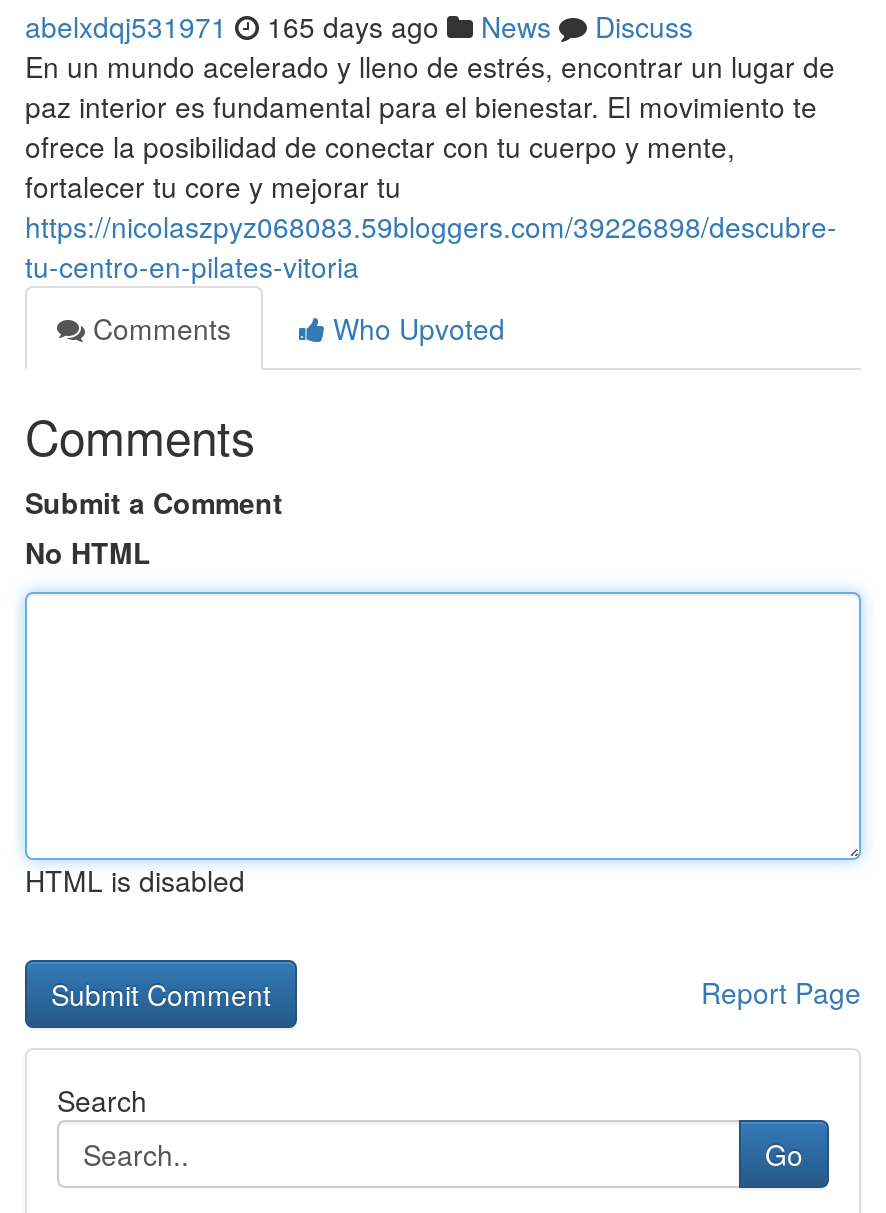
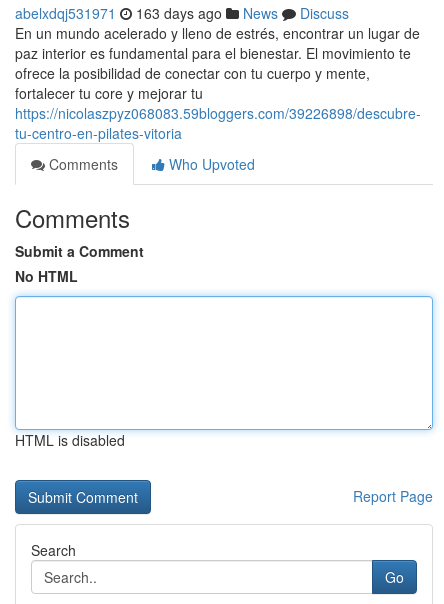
- abelxdqj531971 165 days ago News Discuss
+ abelxdqj531971 163 days ago News Discuss
